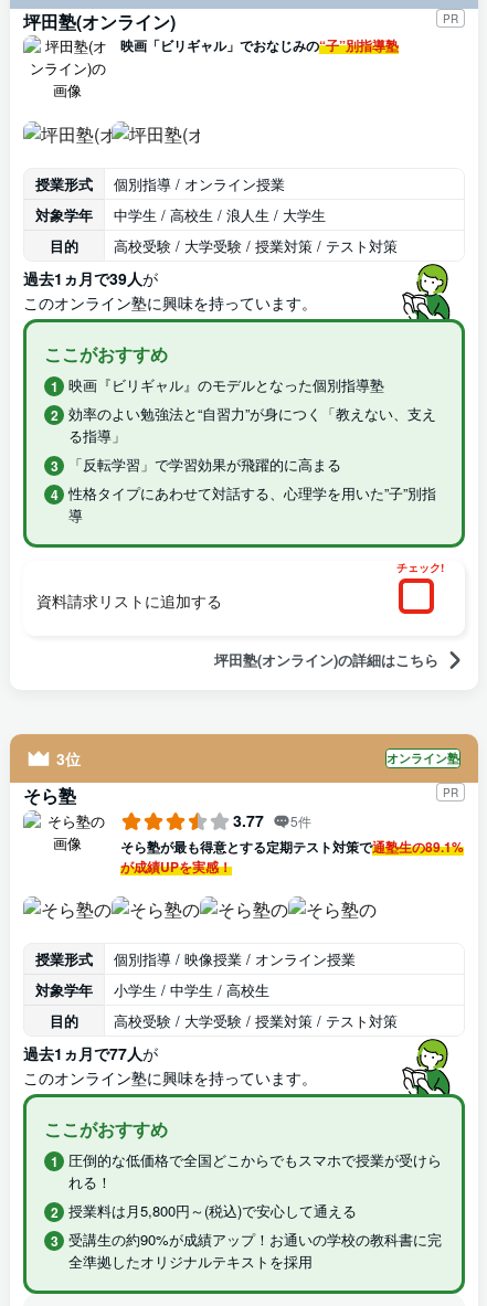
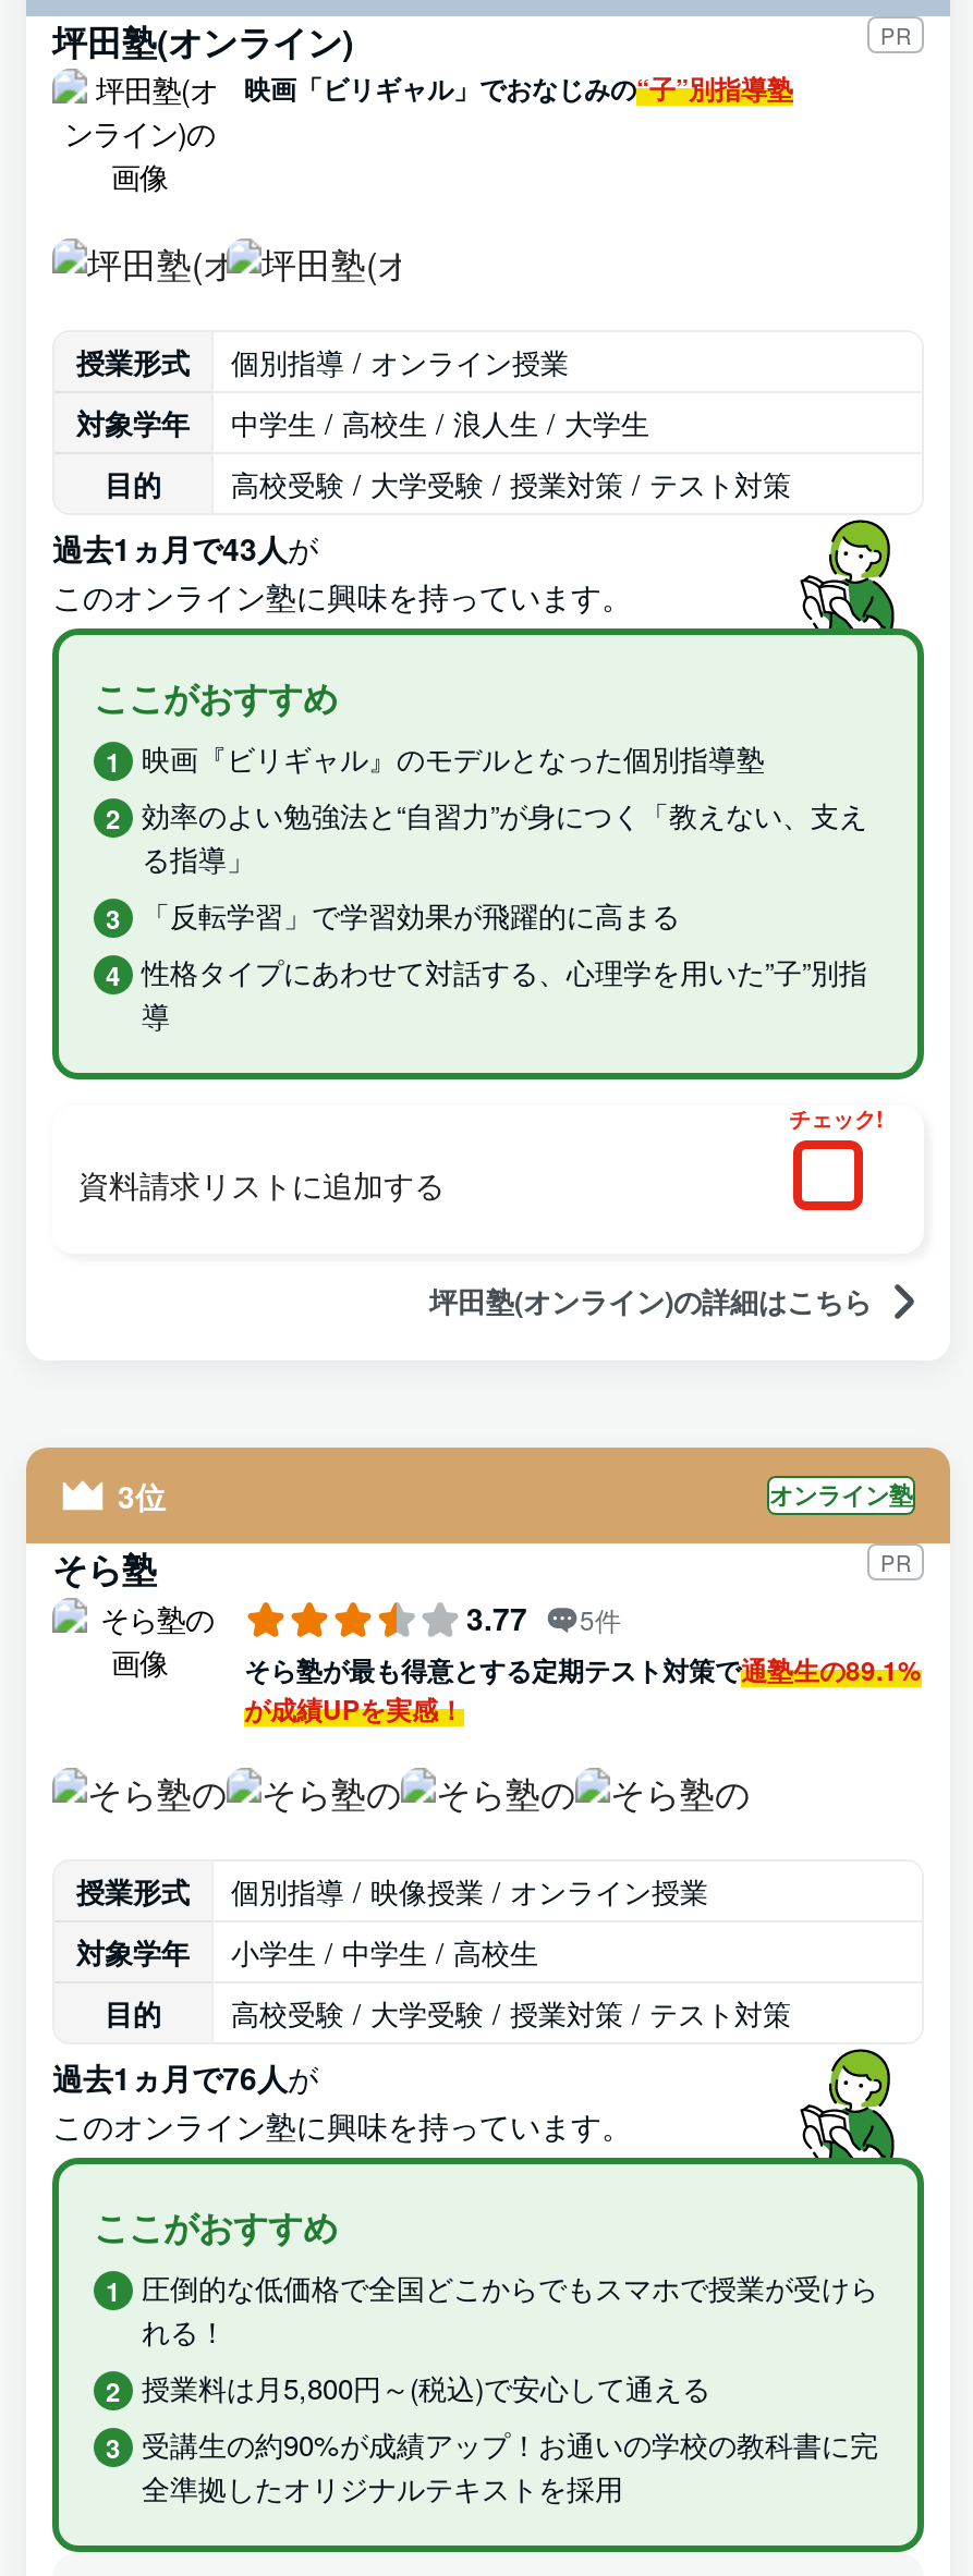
- 過去1ヵ月で39人が
+ 過去1ヵ月で43人が

- 過去1ヵ月で77人が
+ 過去1ヵ月で76人が
